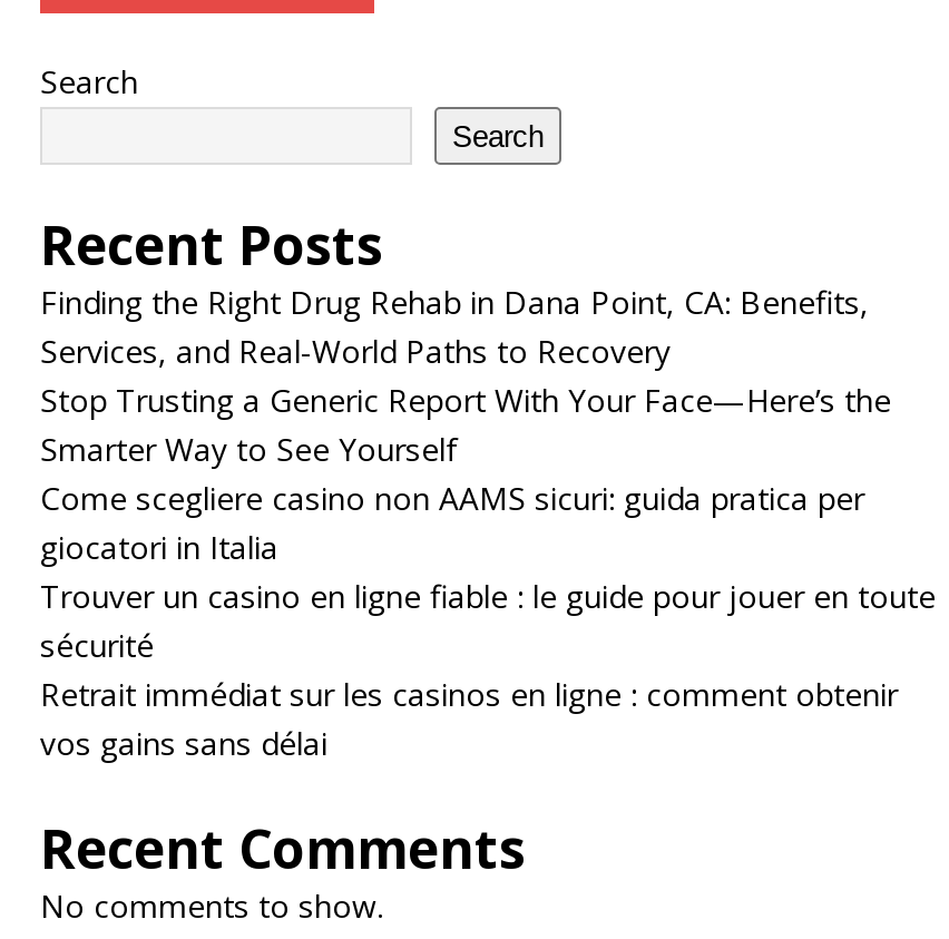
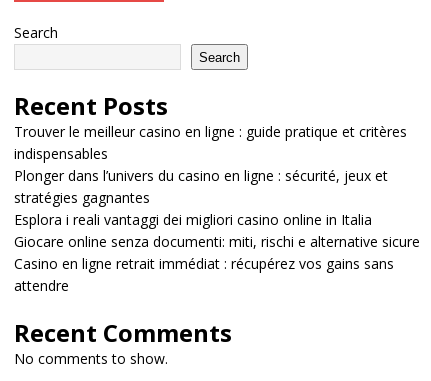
- Finding the Right Drug Rehab in Dana Point, CA: Benefits,
- Services, and Real-World Paths to Recovery
- Stop Trusting a Generic Report With Your Face—Here’s the
- Smarter Way to See Yourself
- Come scegliere casino non AAMS sicuri: guida pratica per
- giocatori in Italia
- Trouver un casino en ligne fiable : le guide pour jouer en toute
- sécurité
- Retrait immédiat sur les casinos en ligne : comment obtenir
- vos gains sans délai
+ Trouver le meilleur casino en ligne : guide pratique et critères
+ indispensables
+ Plonger dans l’univers du casino en ligne : sécurité, jeux et
+ stratégies gagnantes
+ Esplora i reali vantaggi dei migliori casino online in Italia
+ Giocare online senza documenti: miti, rischi e alternative sicure
+ Casino en ligne retrait immédiat : récupérez vos gains sans
+ attendre
